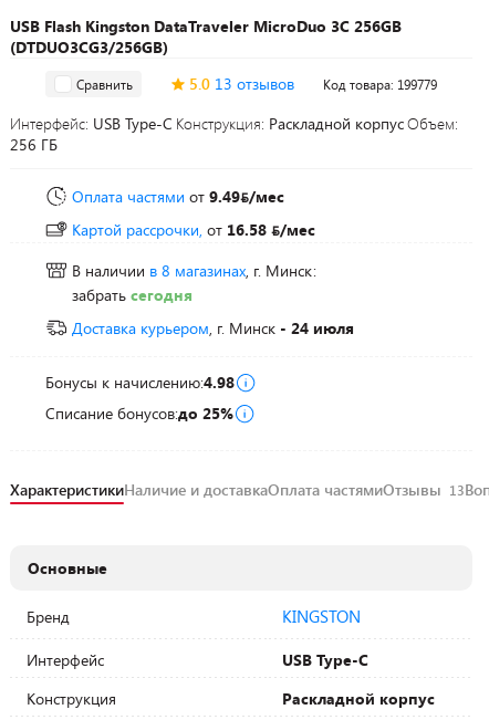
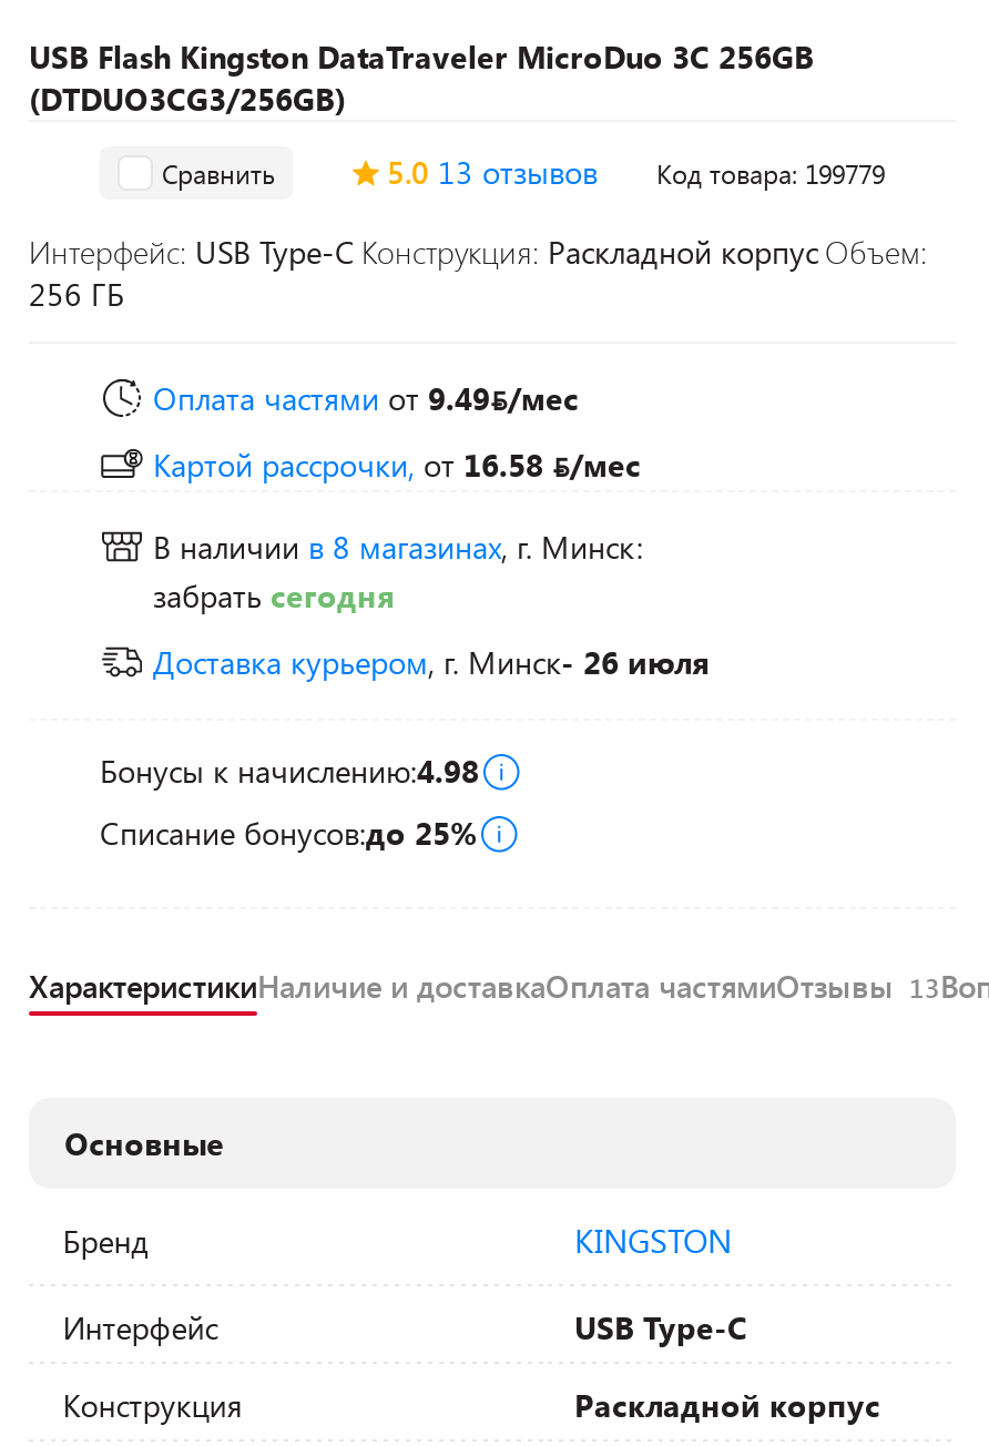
- Доставка курьером, г. Минск- 24 июля
+ Доставка курьером, г. Минск- 26 июля
